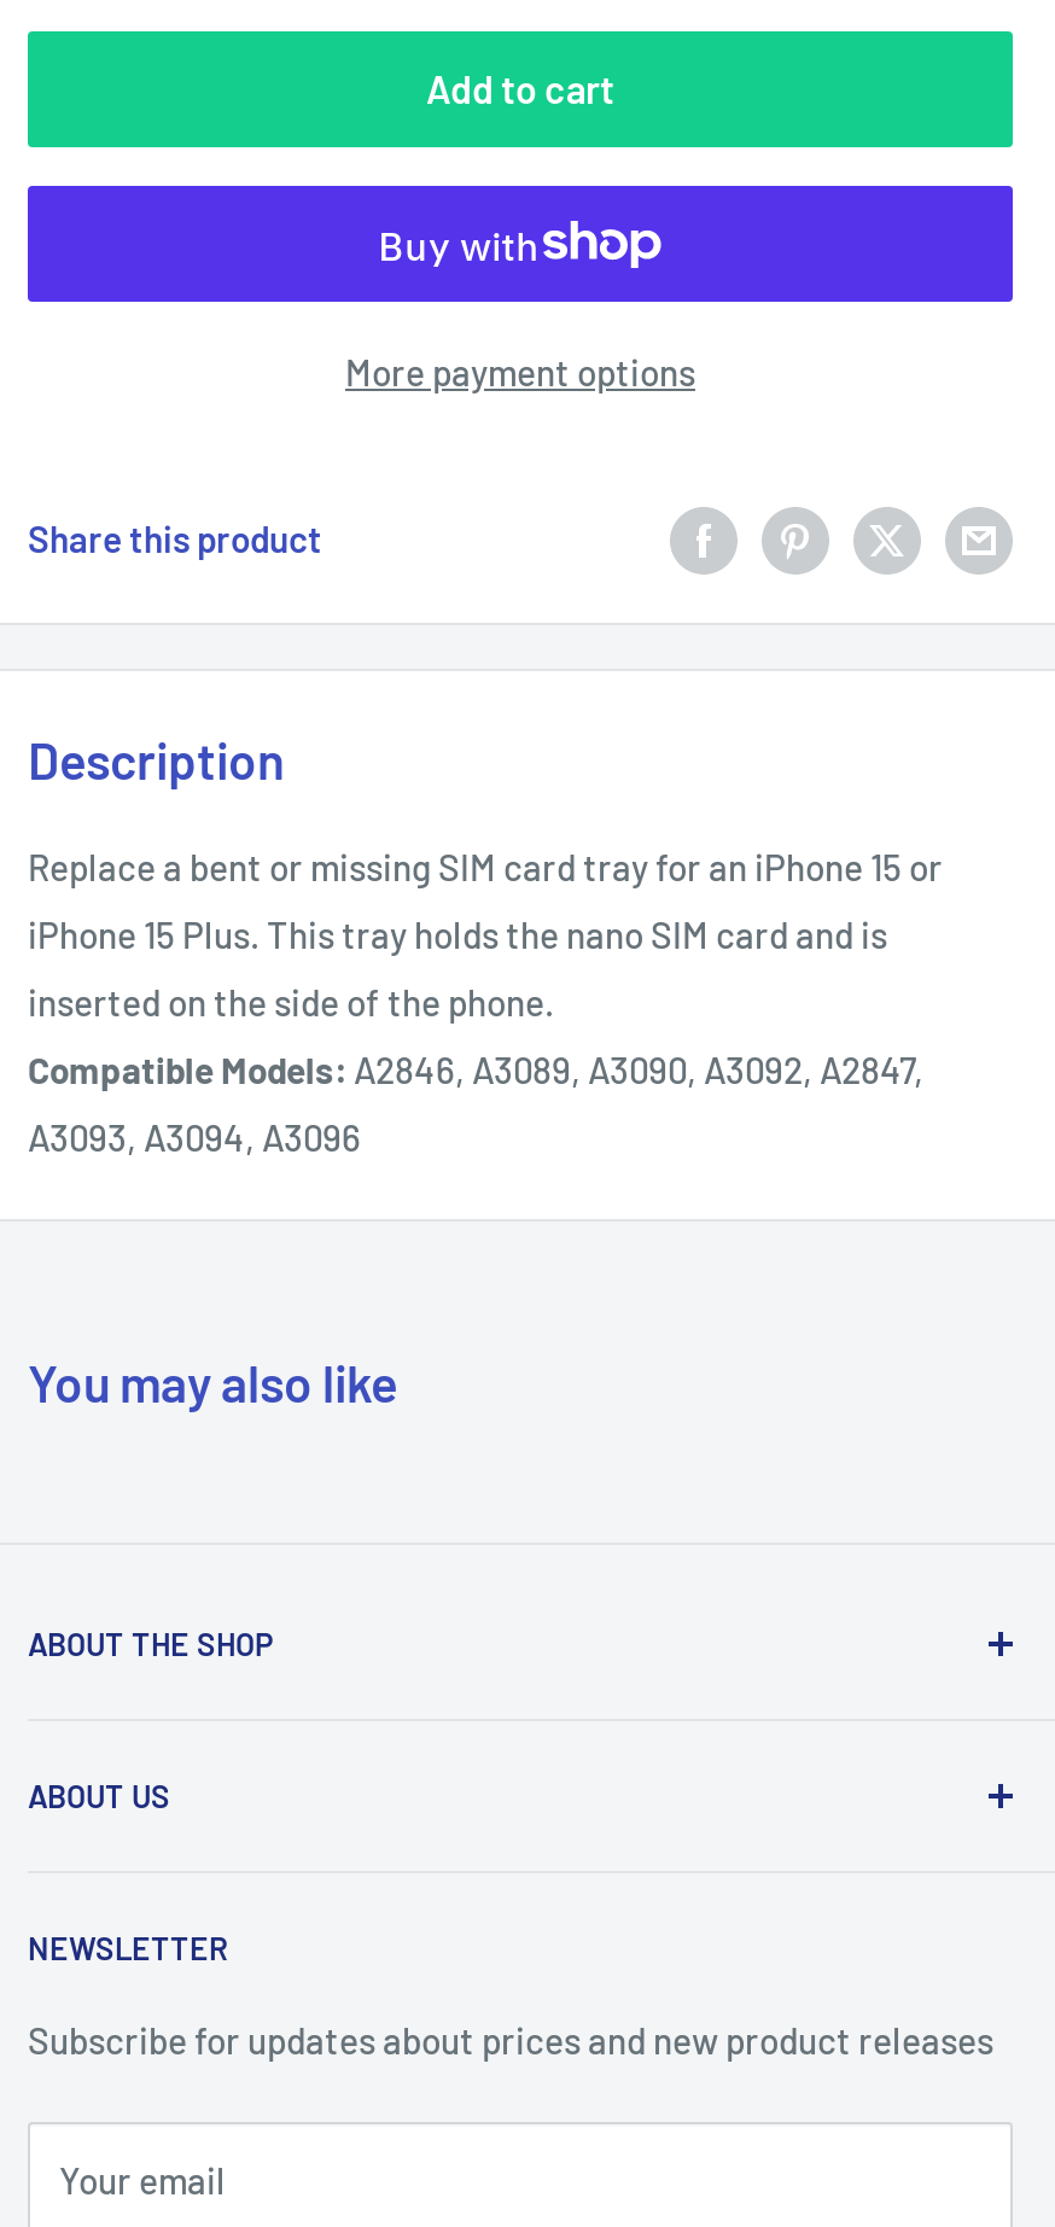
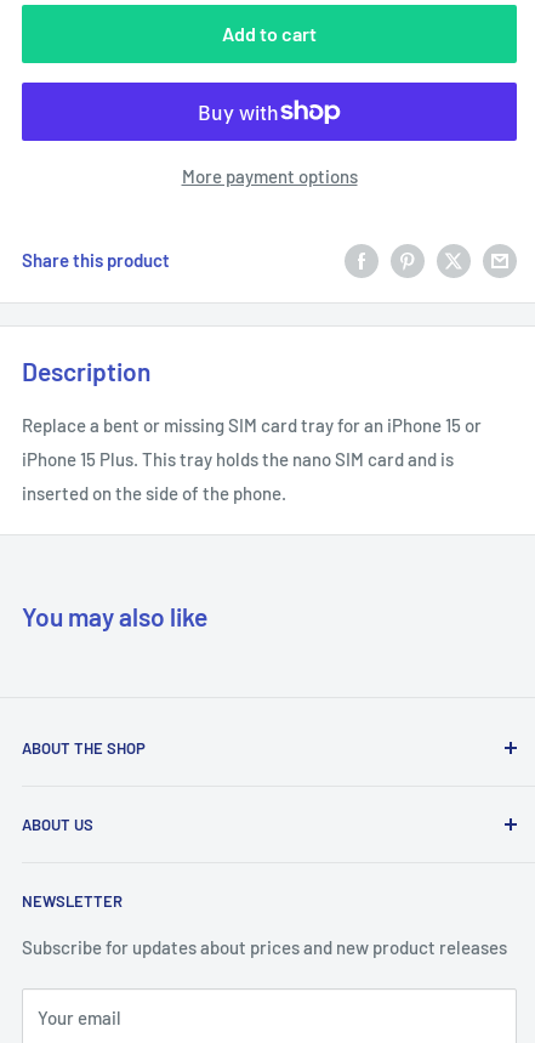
- Compatible Models: A2846, A3089, A3090, A3092, A2847,
- A3093, A3094, A3096
